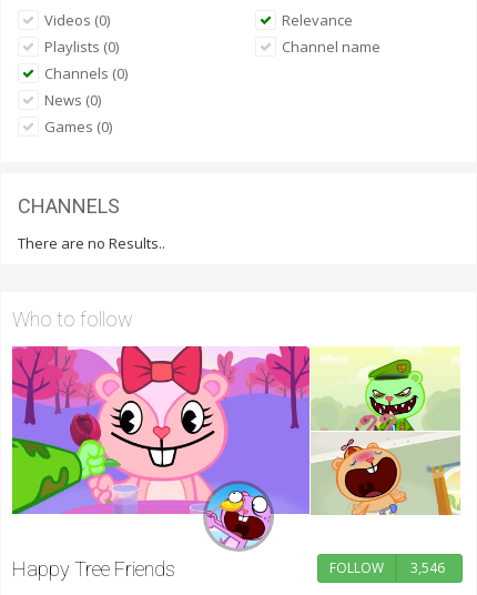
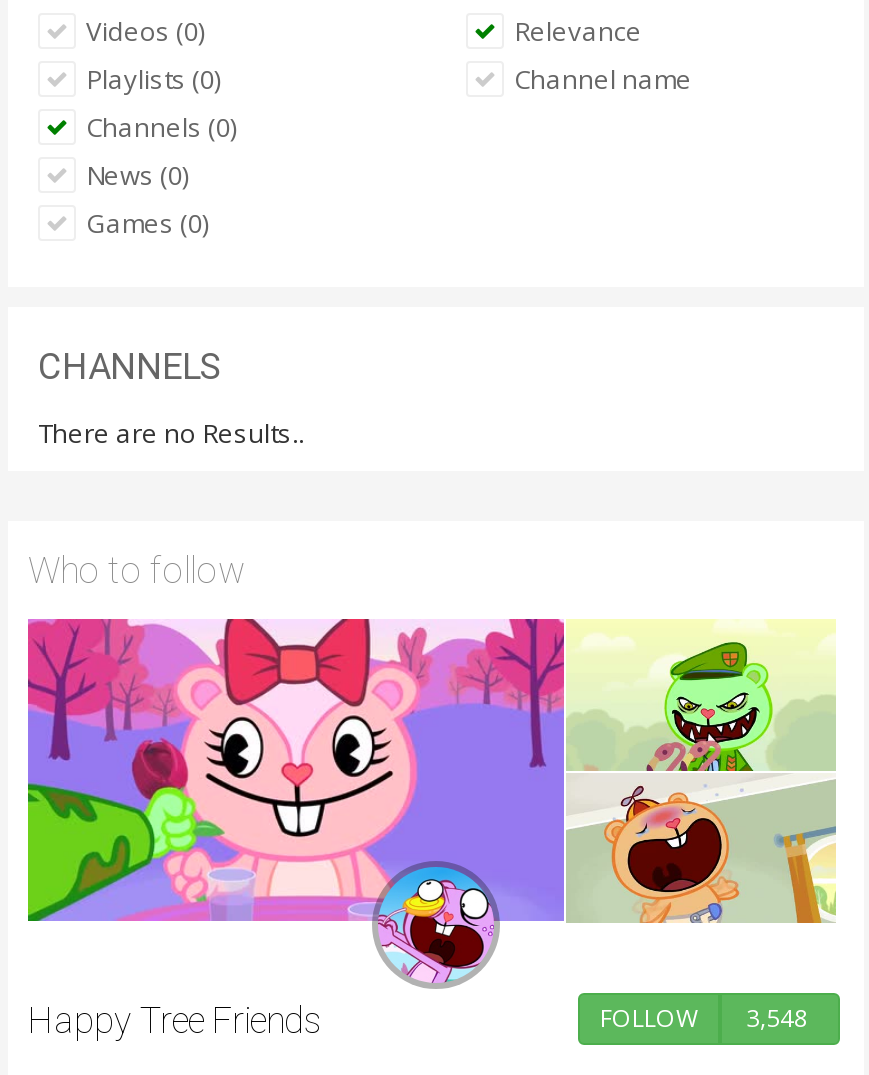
- FOLLOW 3,546
+ FOLLOW 3,548
